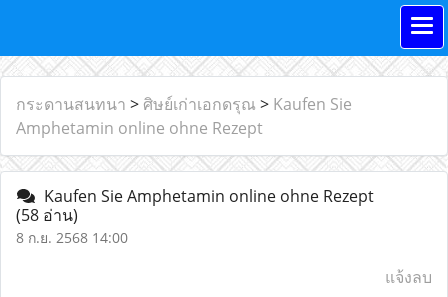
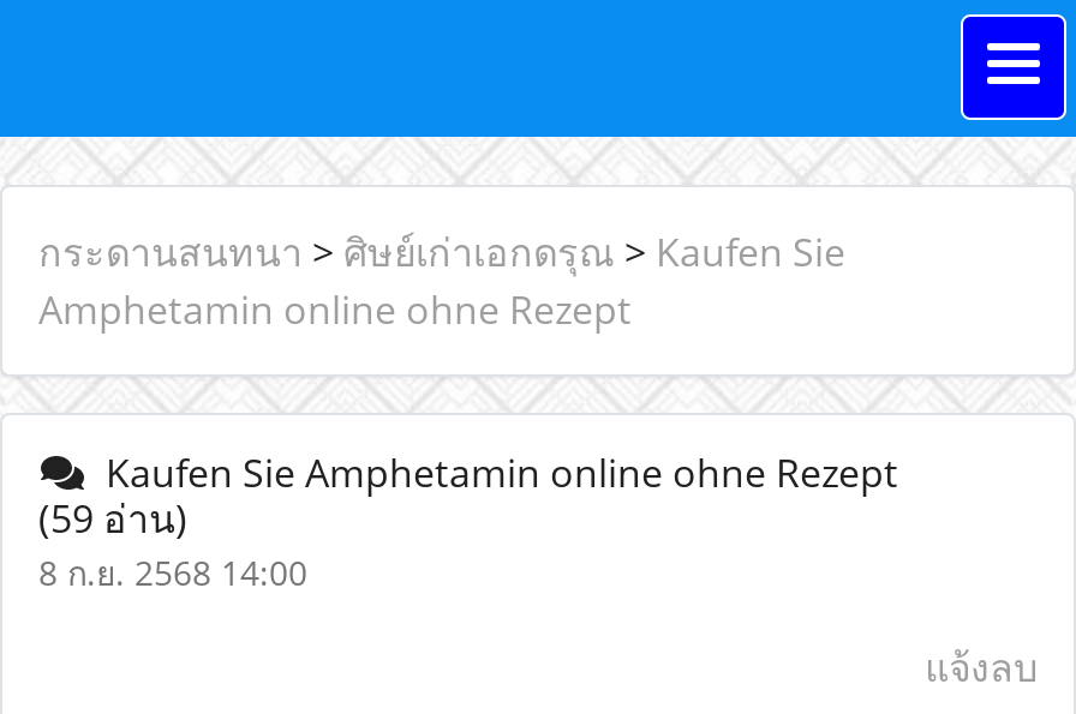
- (58 อ่าน)
+ (59 อ่าน)
